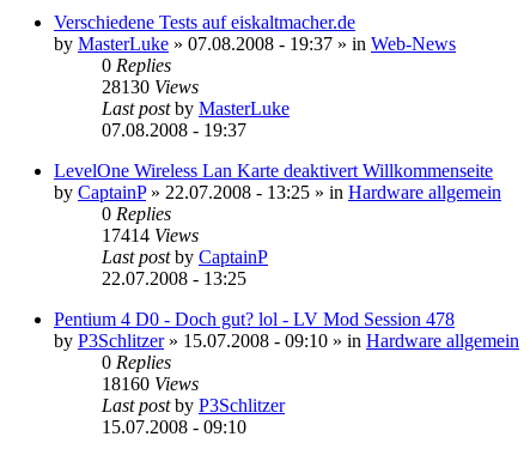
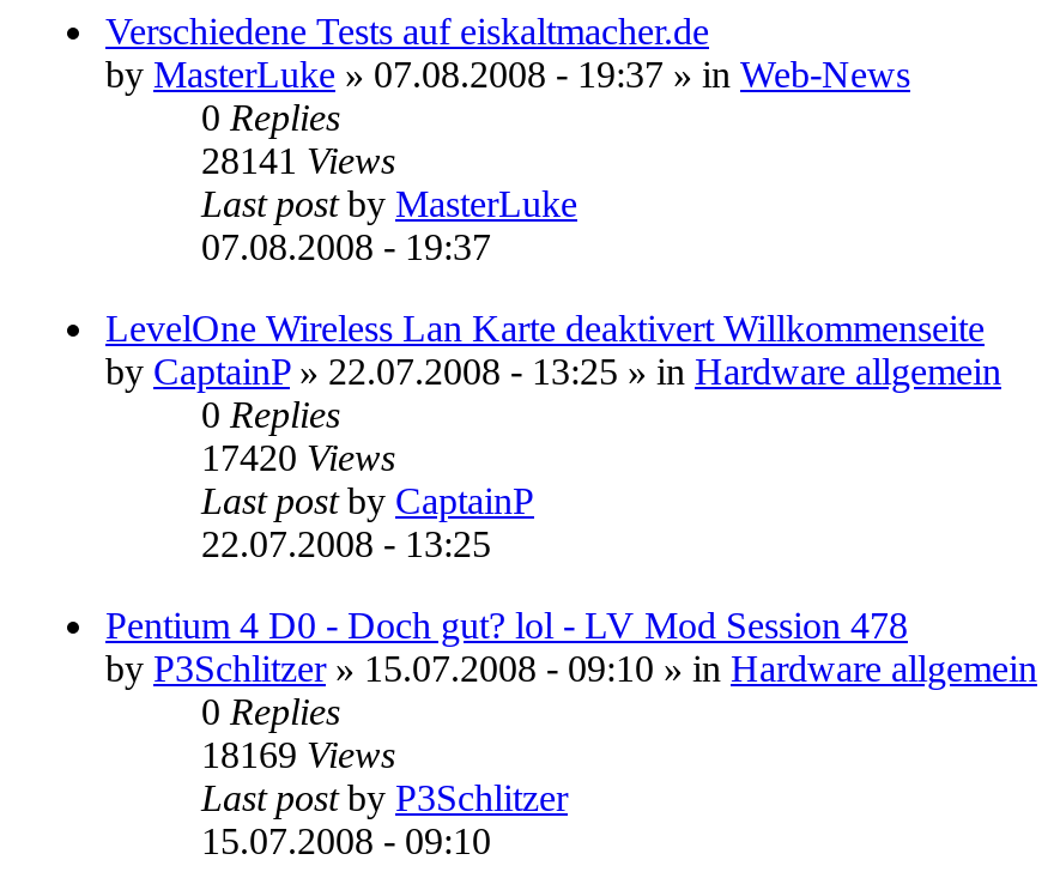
- 28130 Views
+ 28141 Views

- 17414 Views
+ 17420 Views

- 18160 Views
+ 18169 Views
